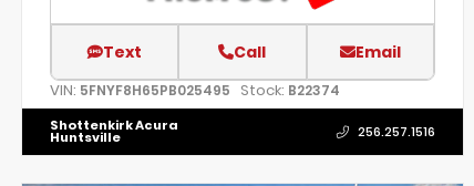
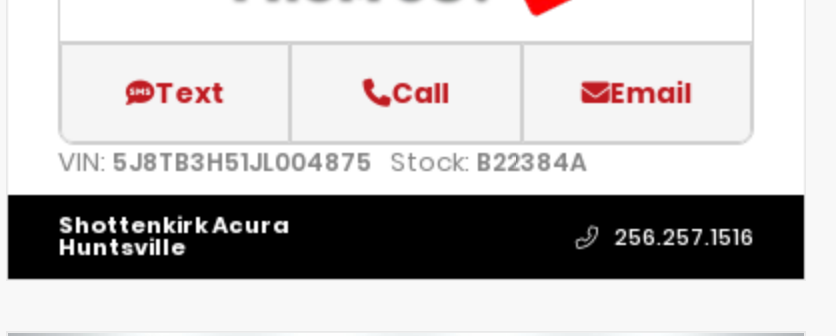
- VIN:5FNYF8H65PB025495 Stock:B22374
+ VIN:5J8TB3H51JL004875 Stock:B22384A
